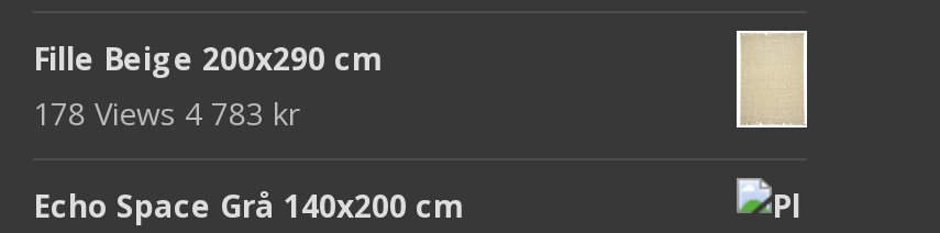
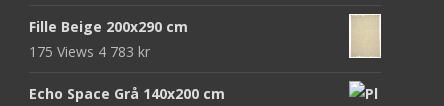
- 178 Views 4 783 kr
+ 175 Views 4 783 kr
